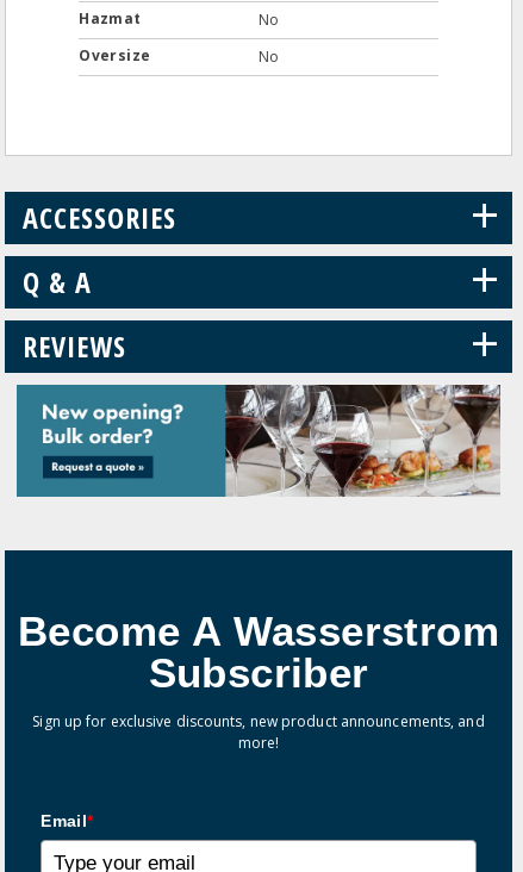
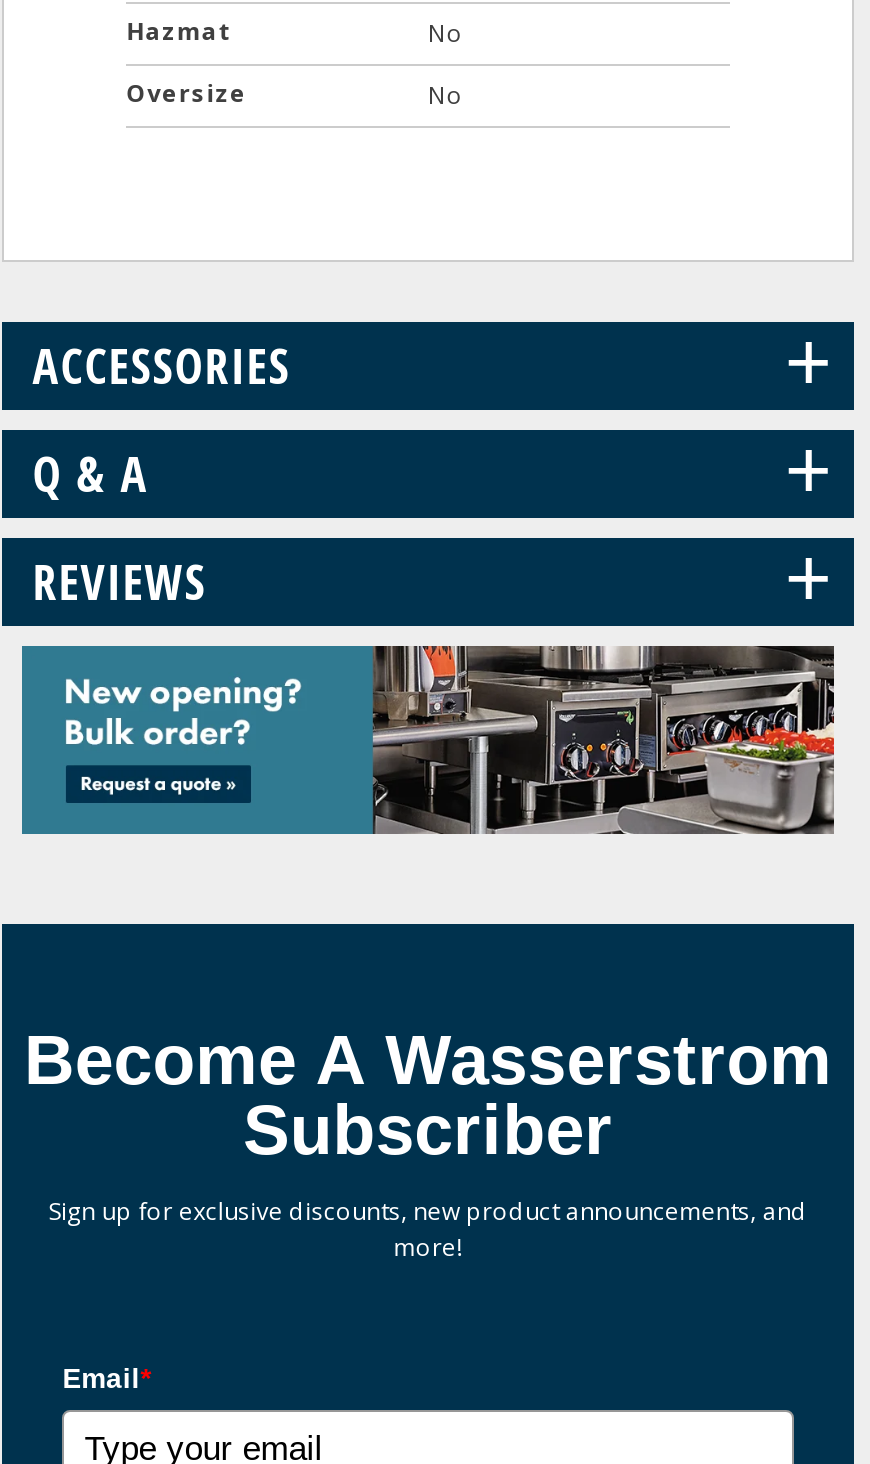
- [image]
+ [image]
